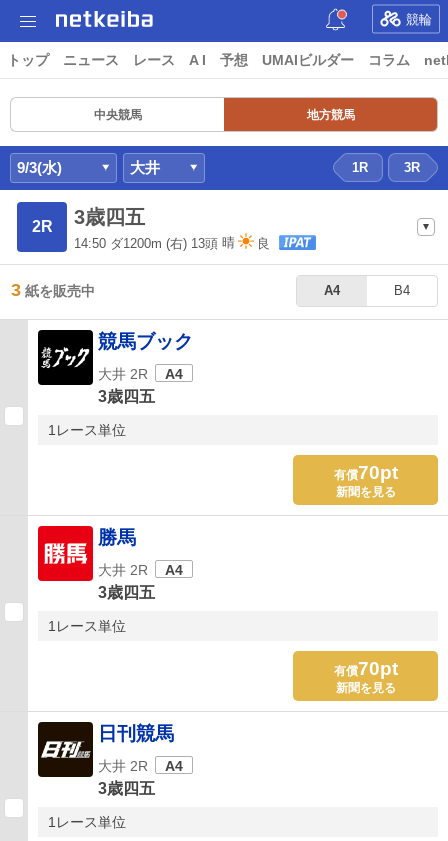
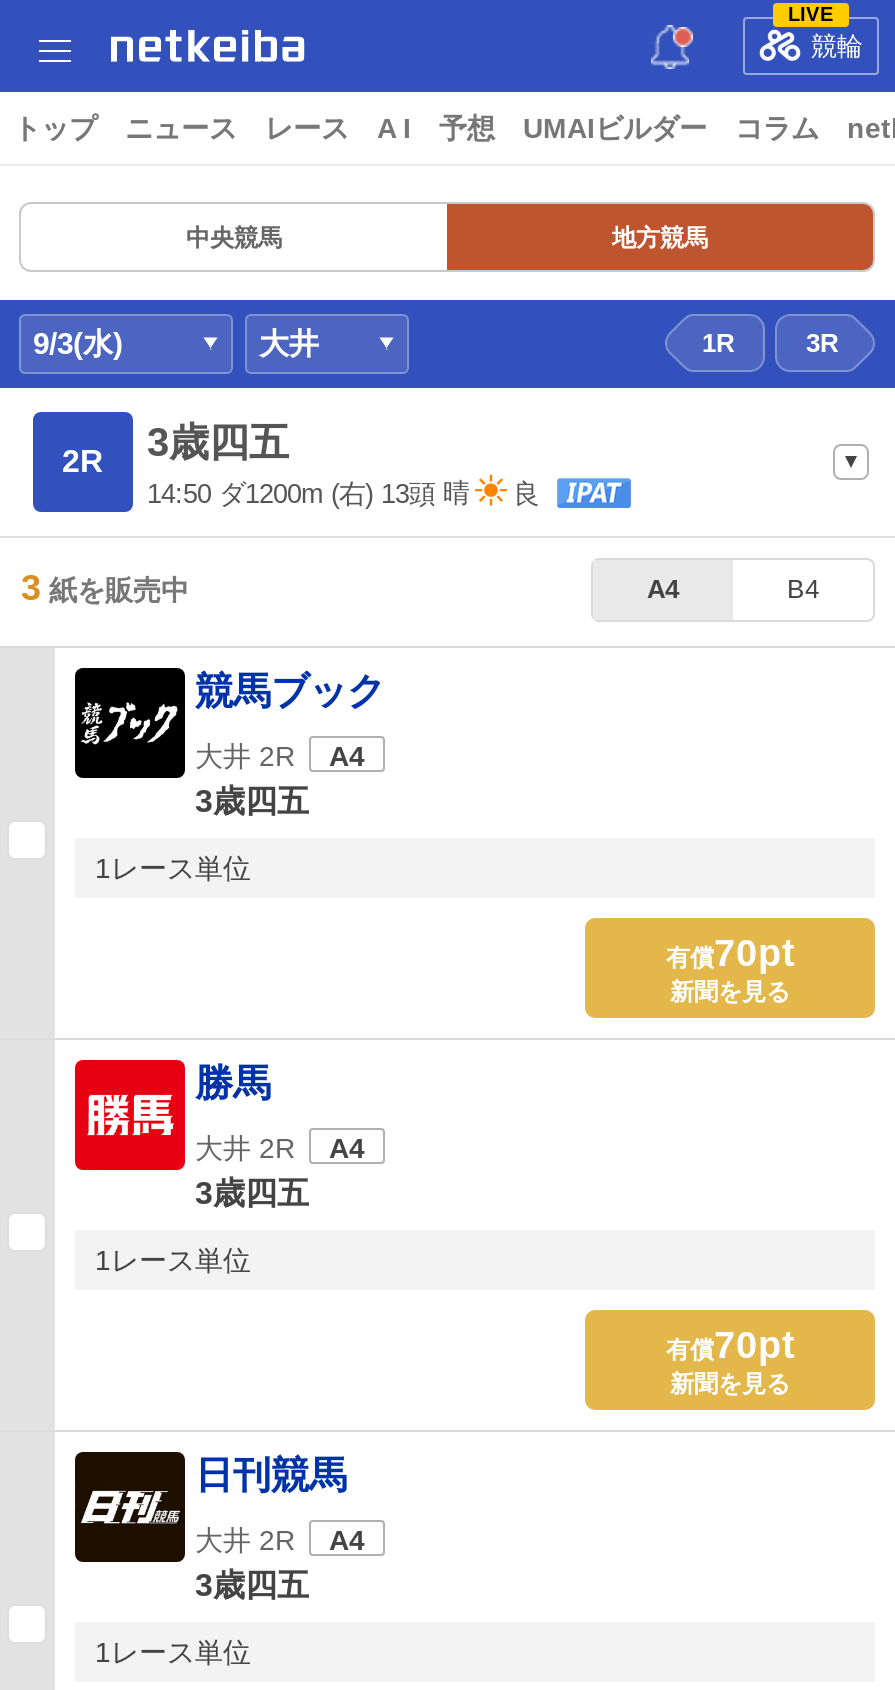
+ LIVE
